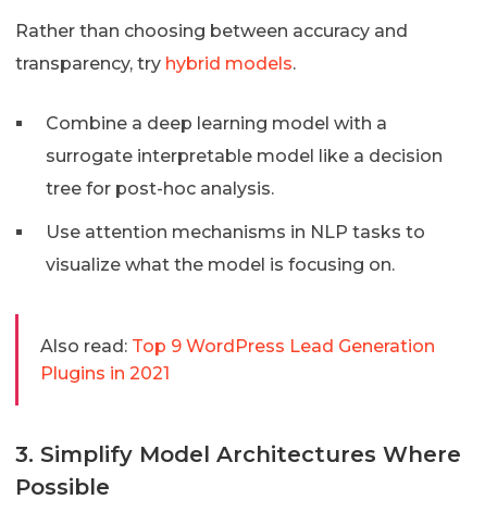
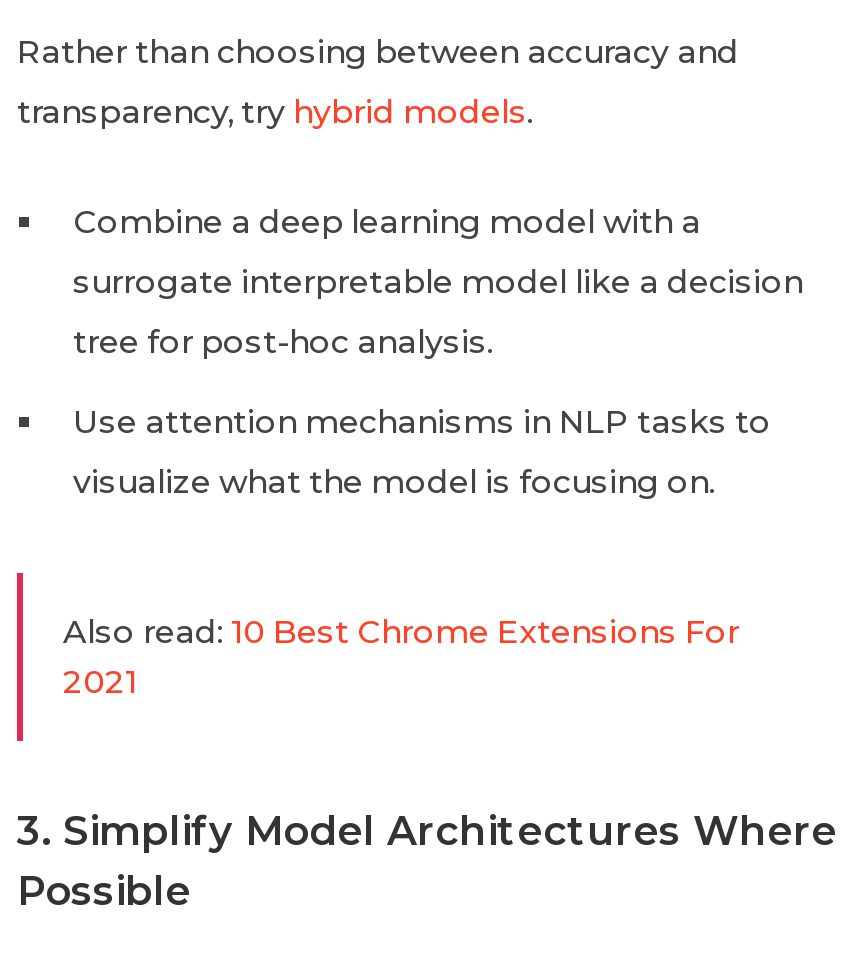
- Also read: Top 9 WordPress Lead Generation
- Plugins in 2021
+ Also read: 10 Best Chrome Extensions For
+ 2021
